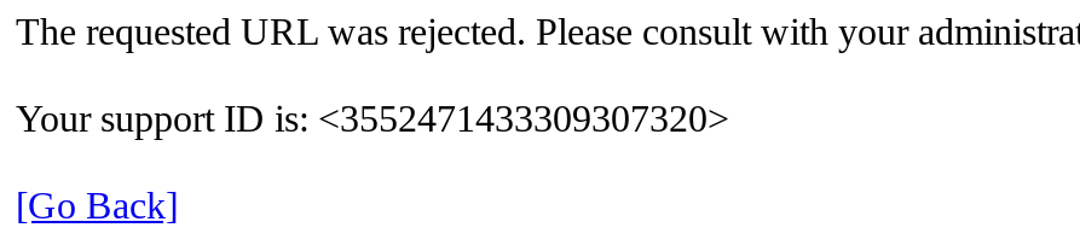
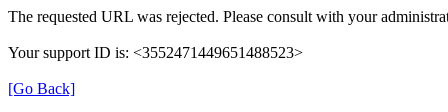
- Your support ID is: <3552471433309307320>
+ Your support ID is: <3552471449651488523>
